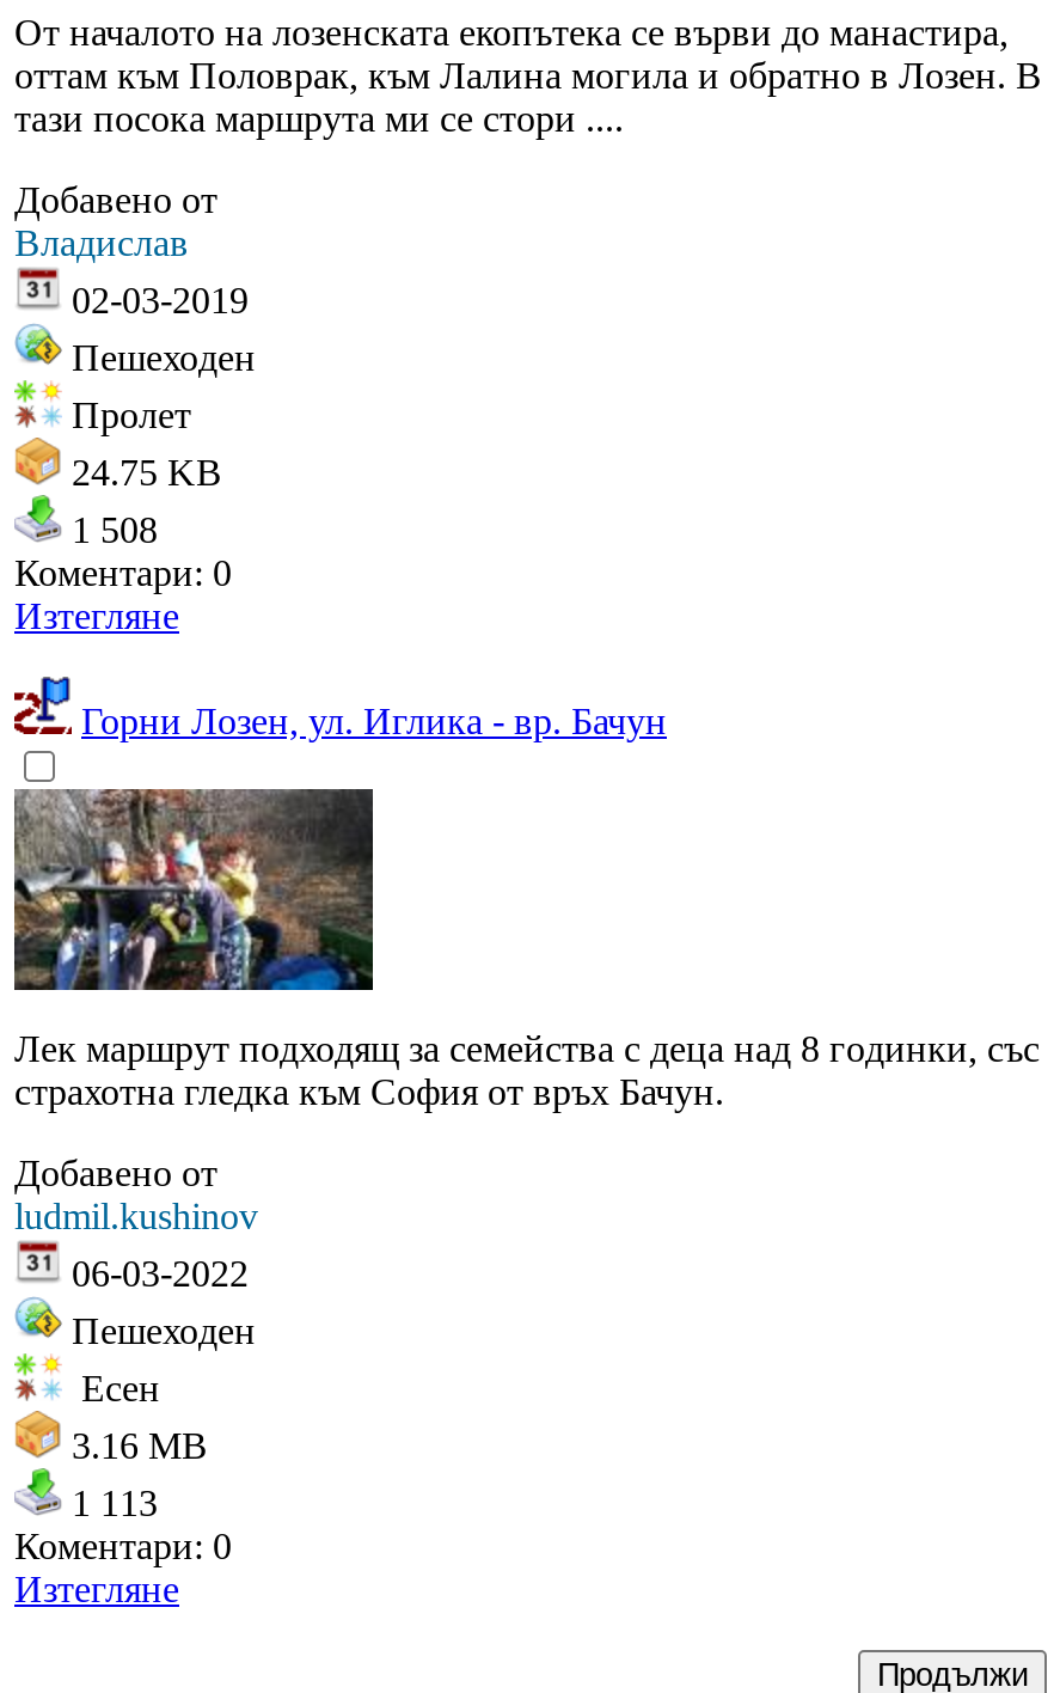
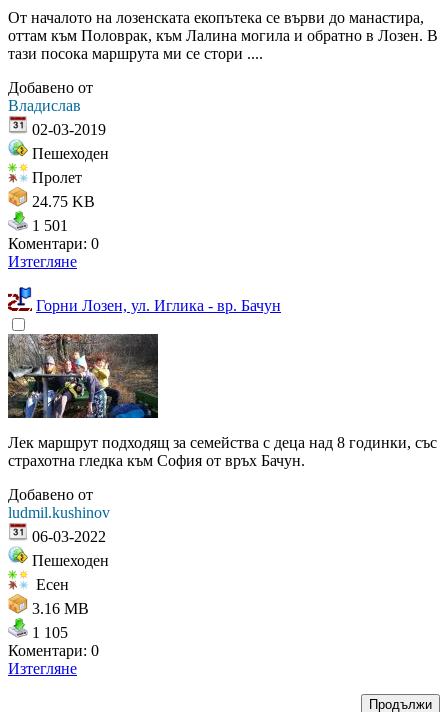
- 1 508
+ 1 501

- 1 113
+ 1 105
